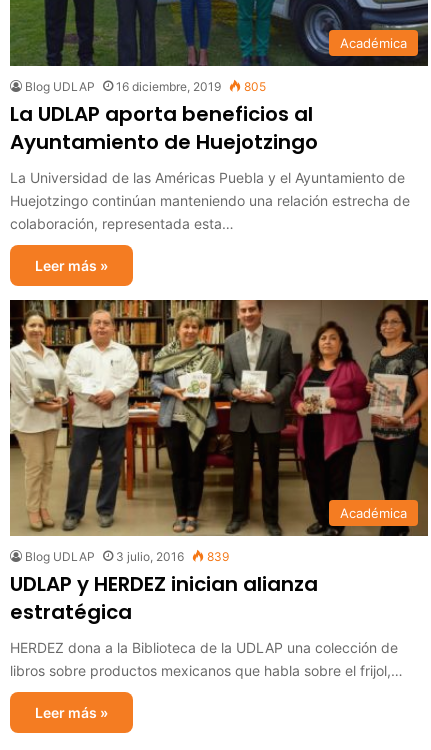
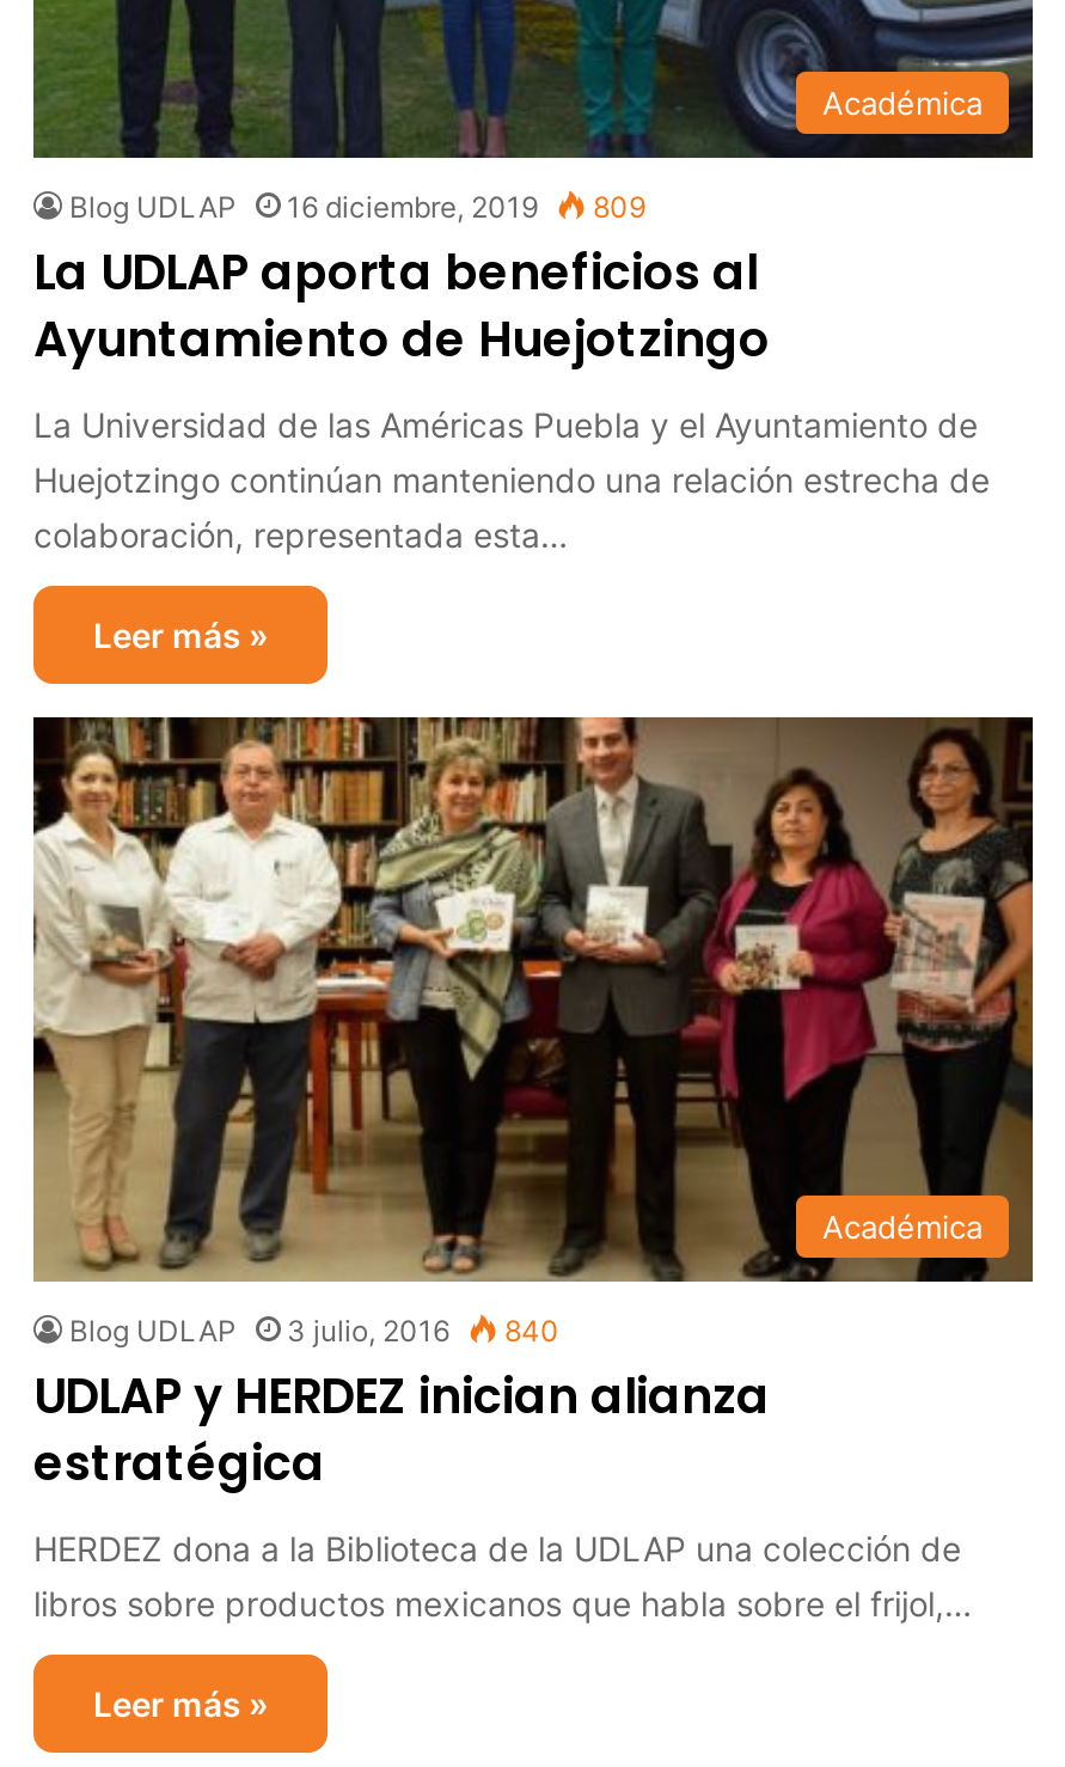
- Blog UDLAP 16 diciembre, 2019 805
+ Blog UDLAP 16 diciembre, 2019 809

- Blog UDLAP 3 julio, 2016 839
+ Blog UDLAP 3 julio, 2016 840
